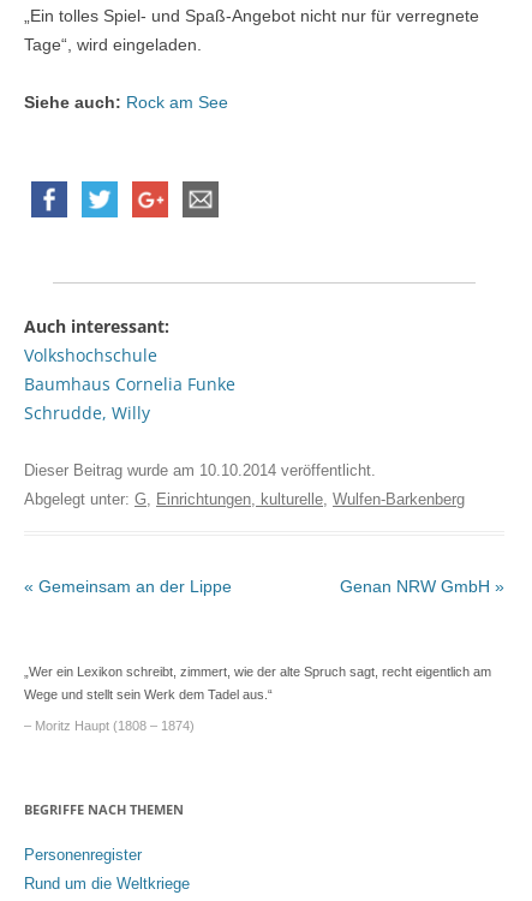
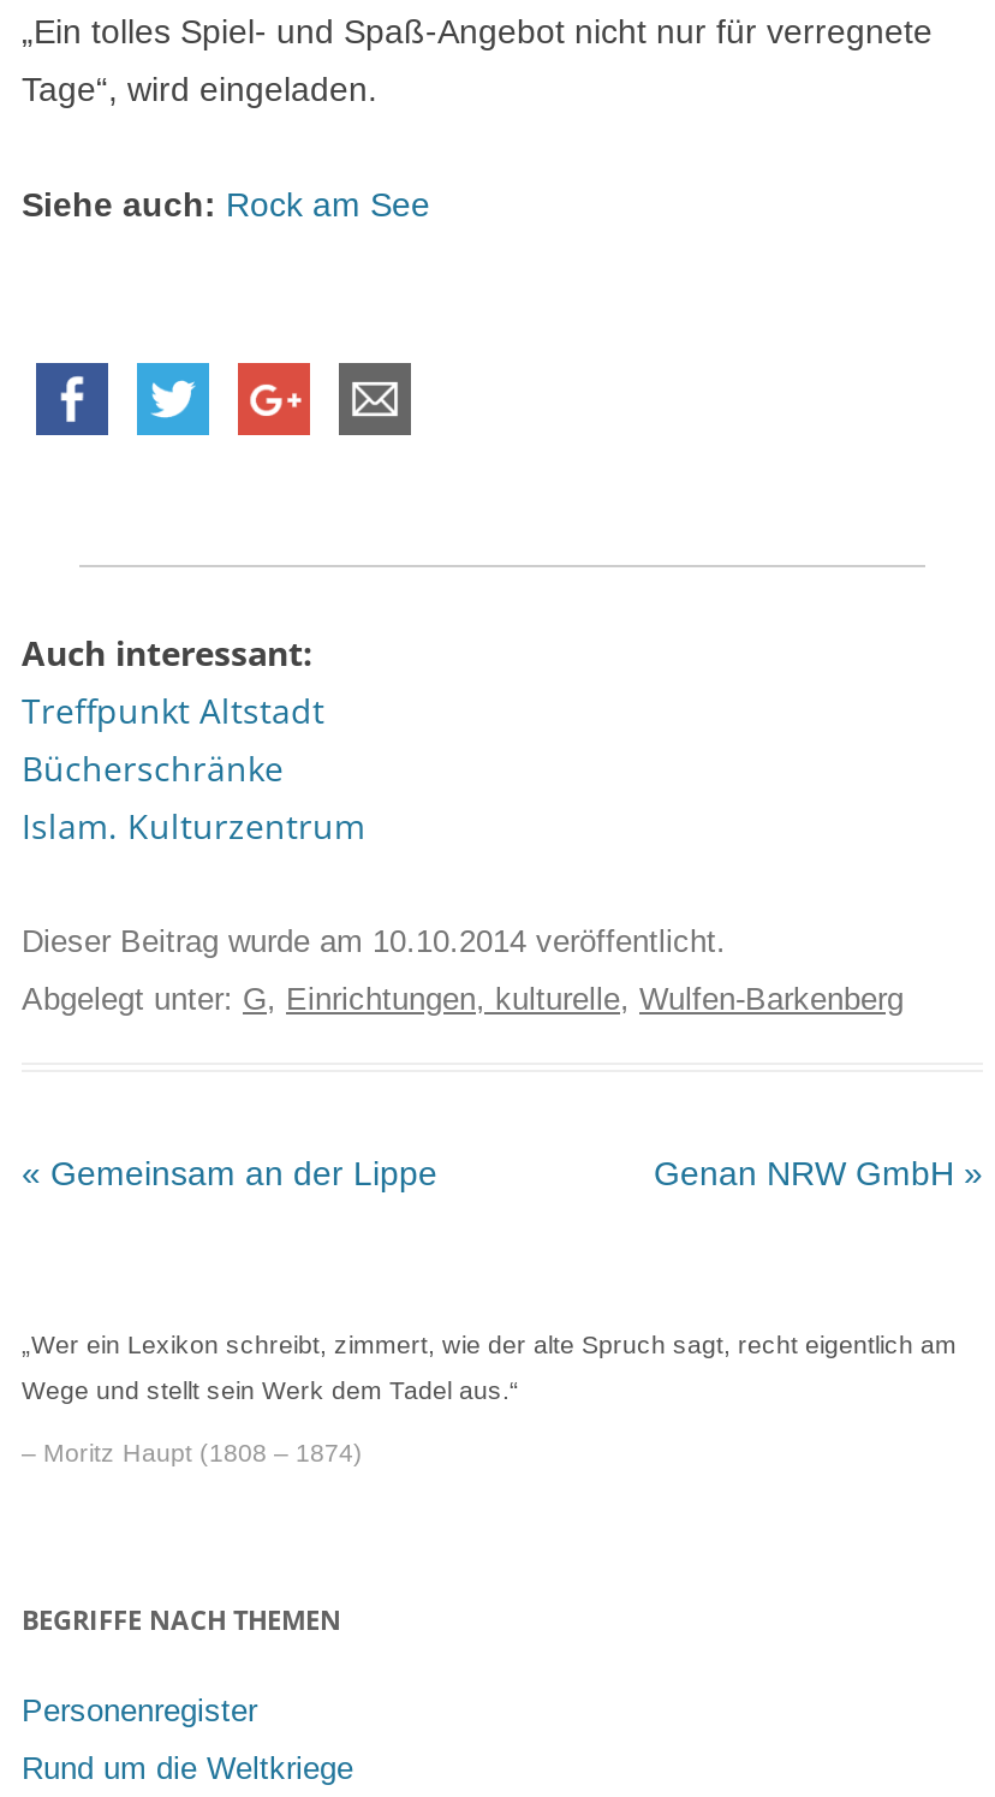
- Volkshochschule
- Baumhaus Cornelia Funke
- Schrudde, Willy
+ Treffpunkt Altstadt
+ Bücherschränke
+ Islam. Kulturzentrum
